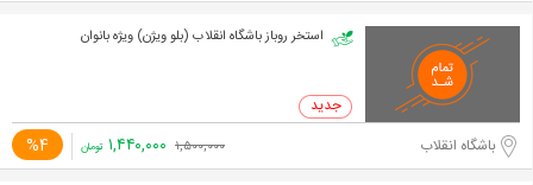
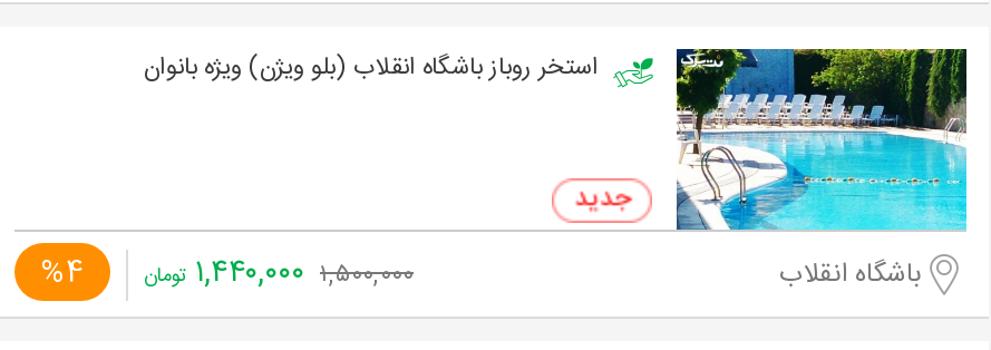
- [image]
+ [image]
